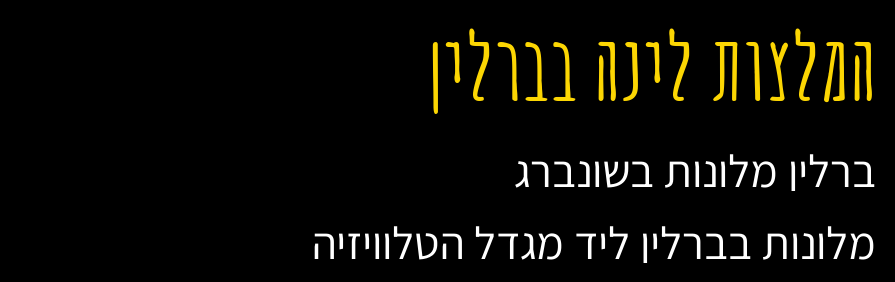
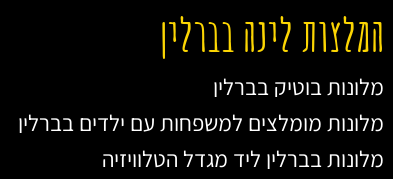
- ברלין מלונות בשונברג
+ מלונות בוטיק בברלין
+ מלונות מומלצים למשפחות עם ילדים בברלין
